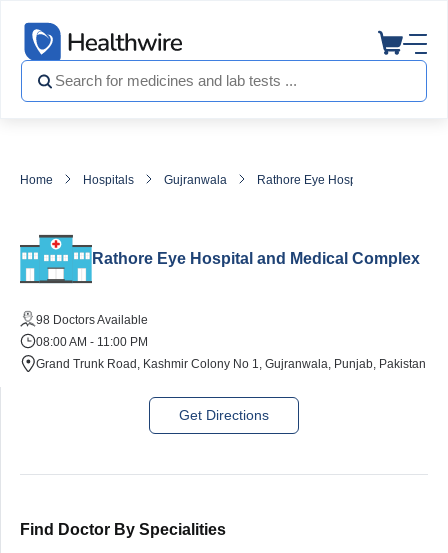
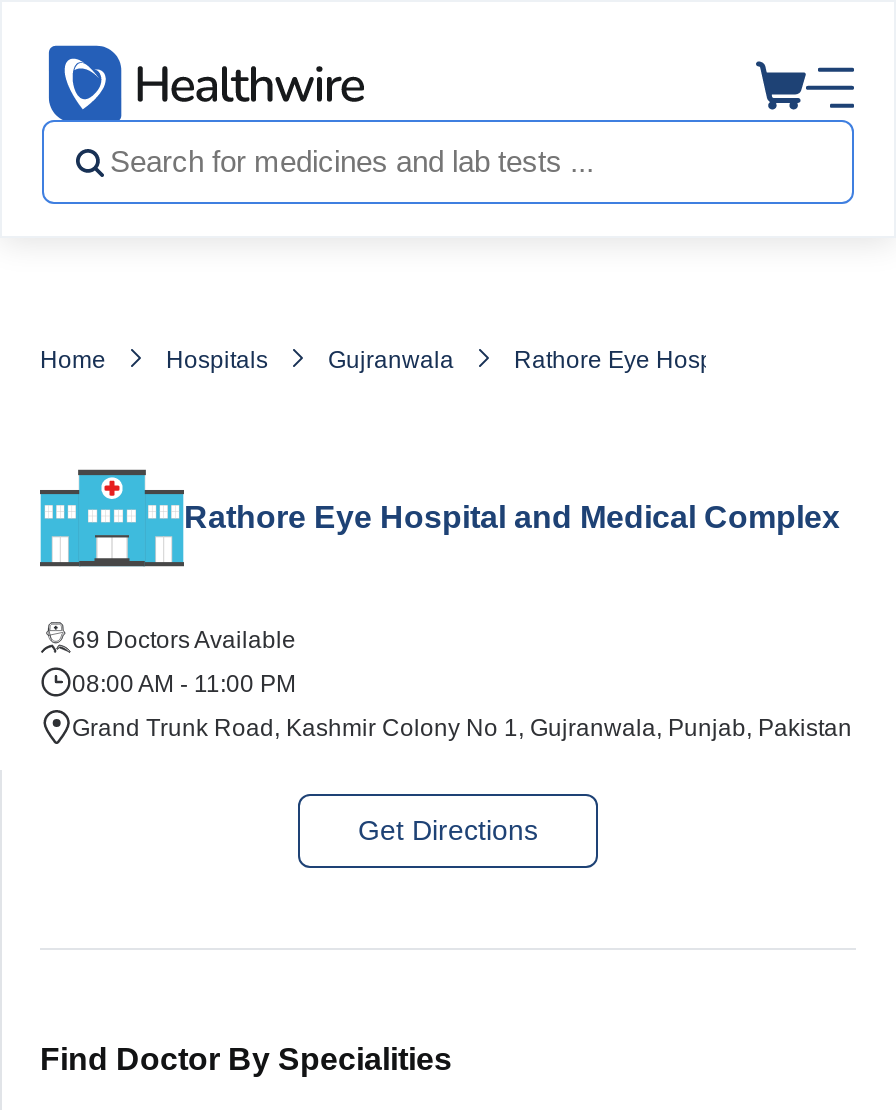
- 98 Doctors Available
+ 69 Doctors Available
